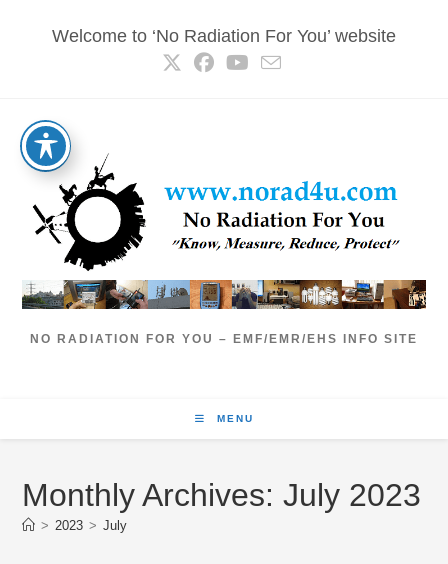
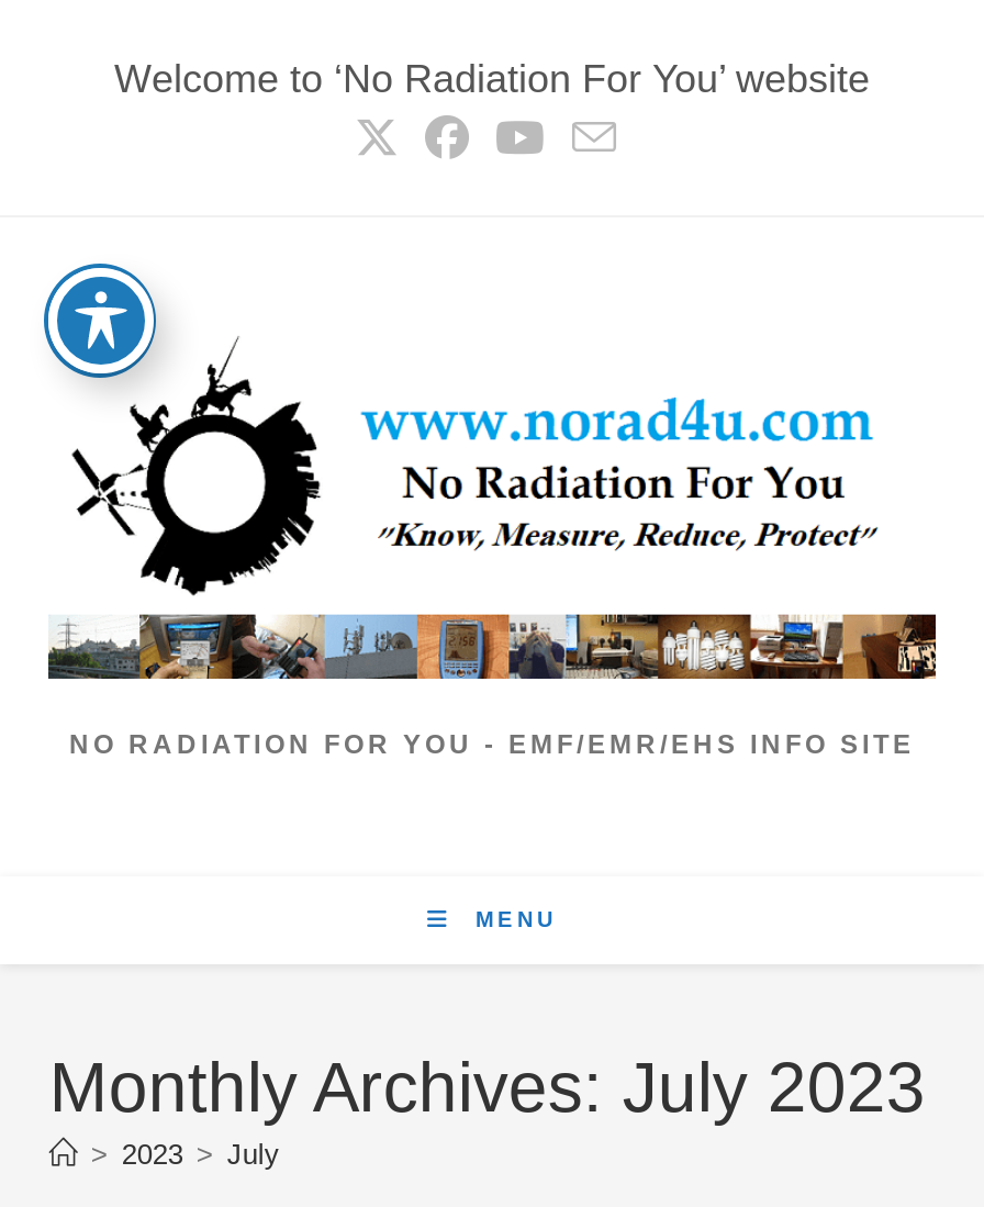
- NO RADIATION FOR YOU – EMF/EMR/EHS INFO SITE
+ NO RADIATION FOR YOU - EMF/EMR/EHS INFO SITE
